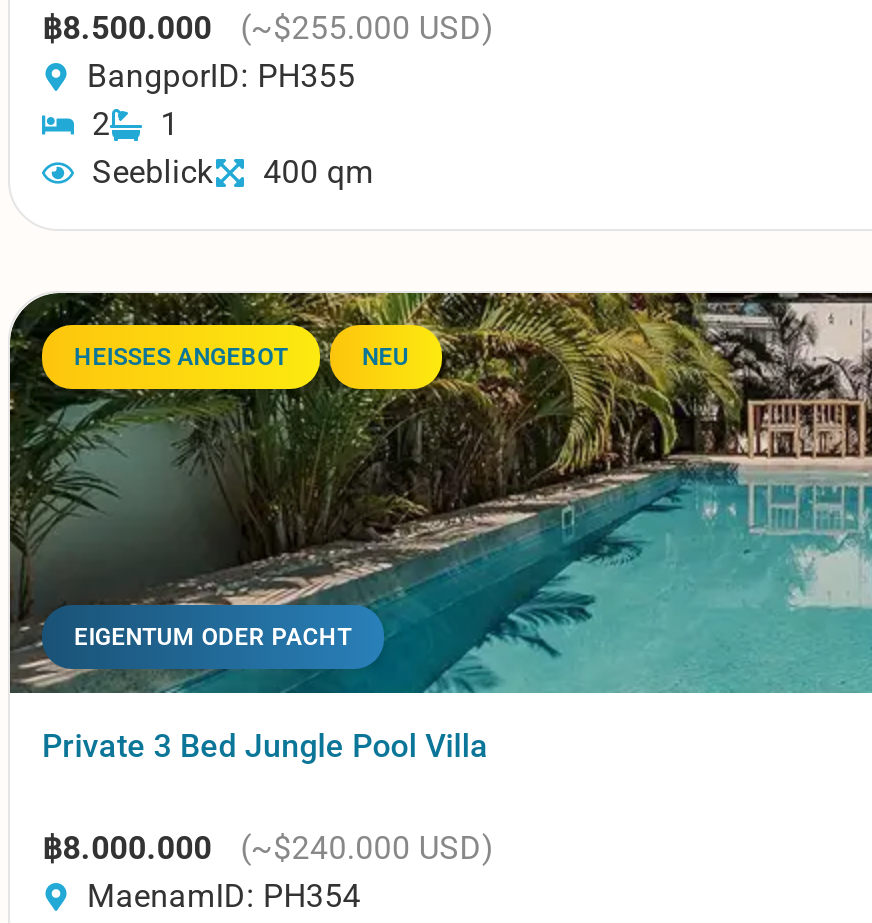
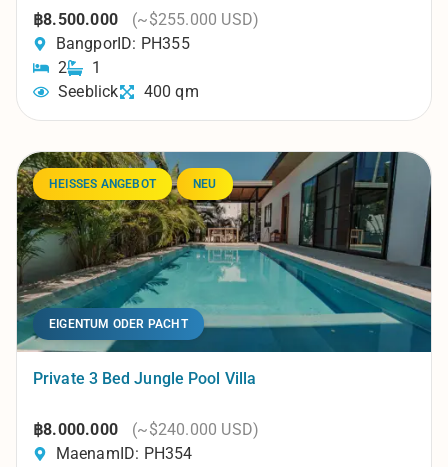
- [image]
+ [image]
